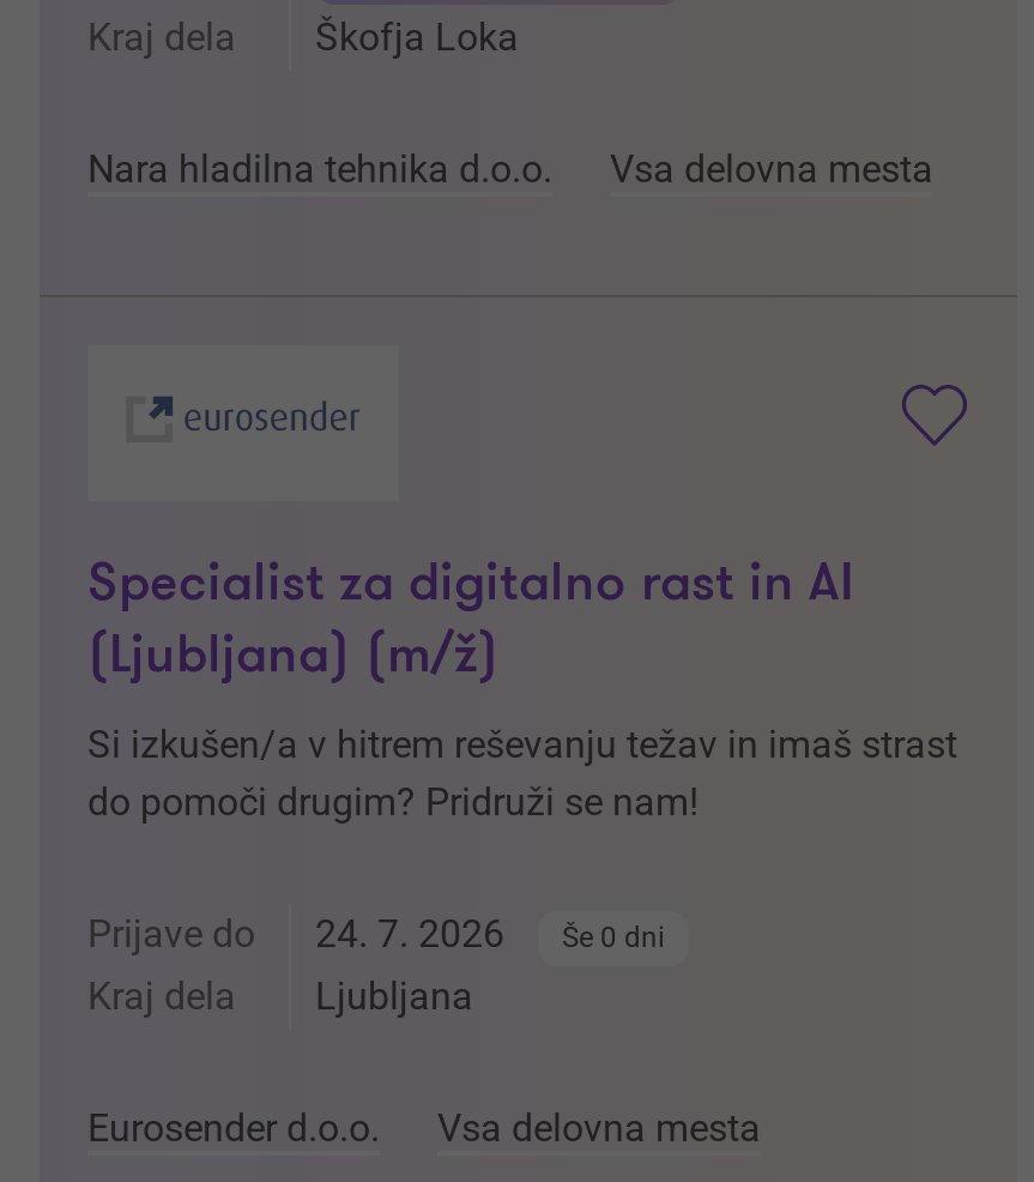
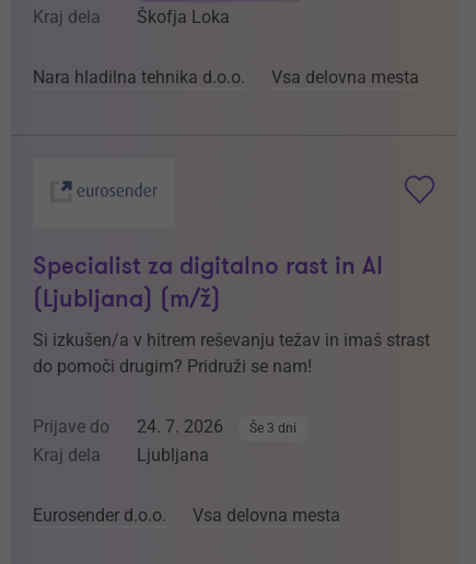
- Prijave do 24. 7. 2026 Še 0 dni
+ Prijave do 24. 7. 2026 Še 3 dni
